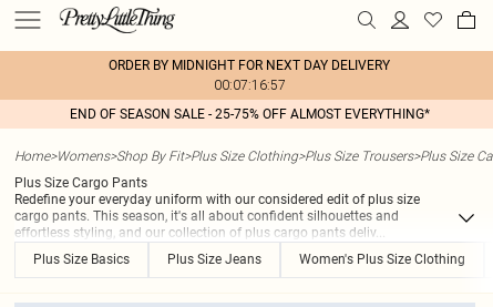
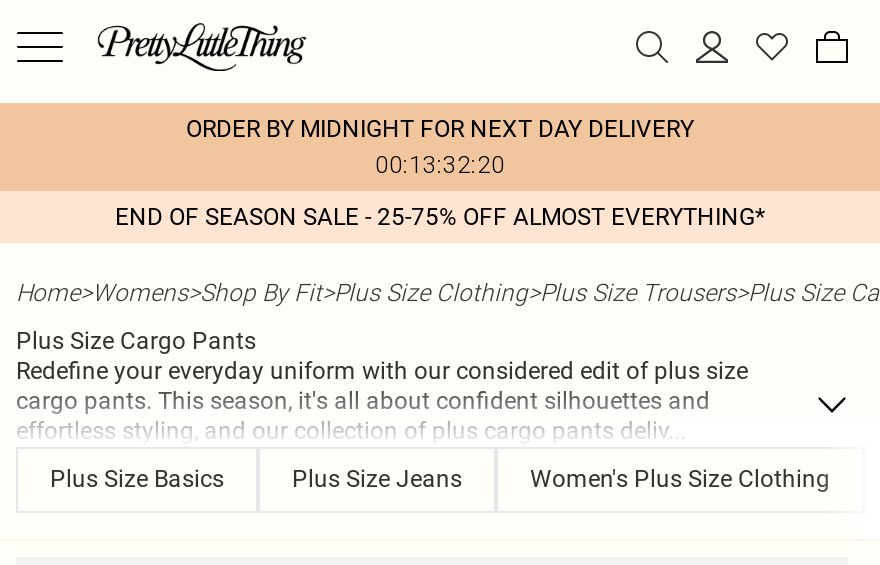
- 00:07:16:57
+ 00:13:32:20
